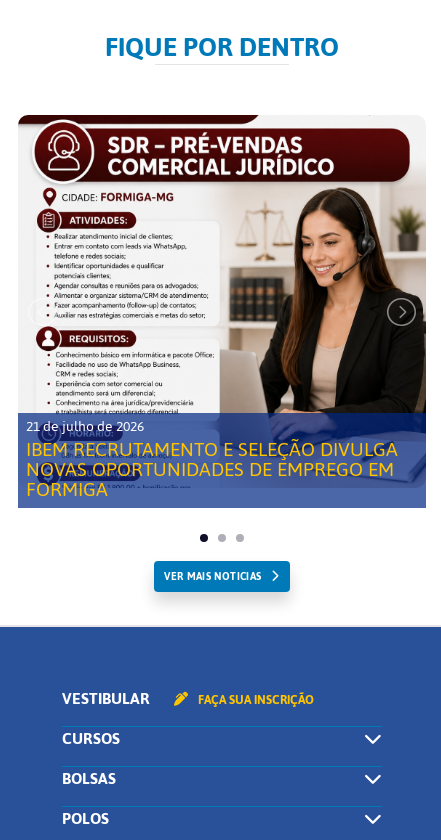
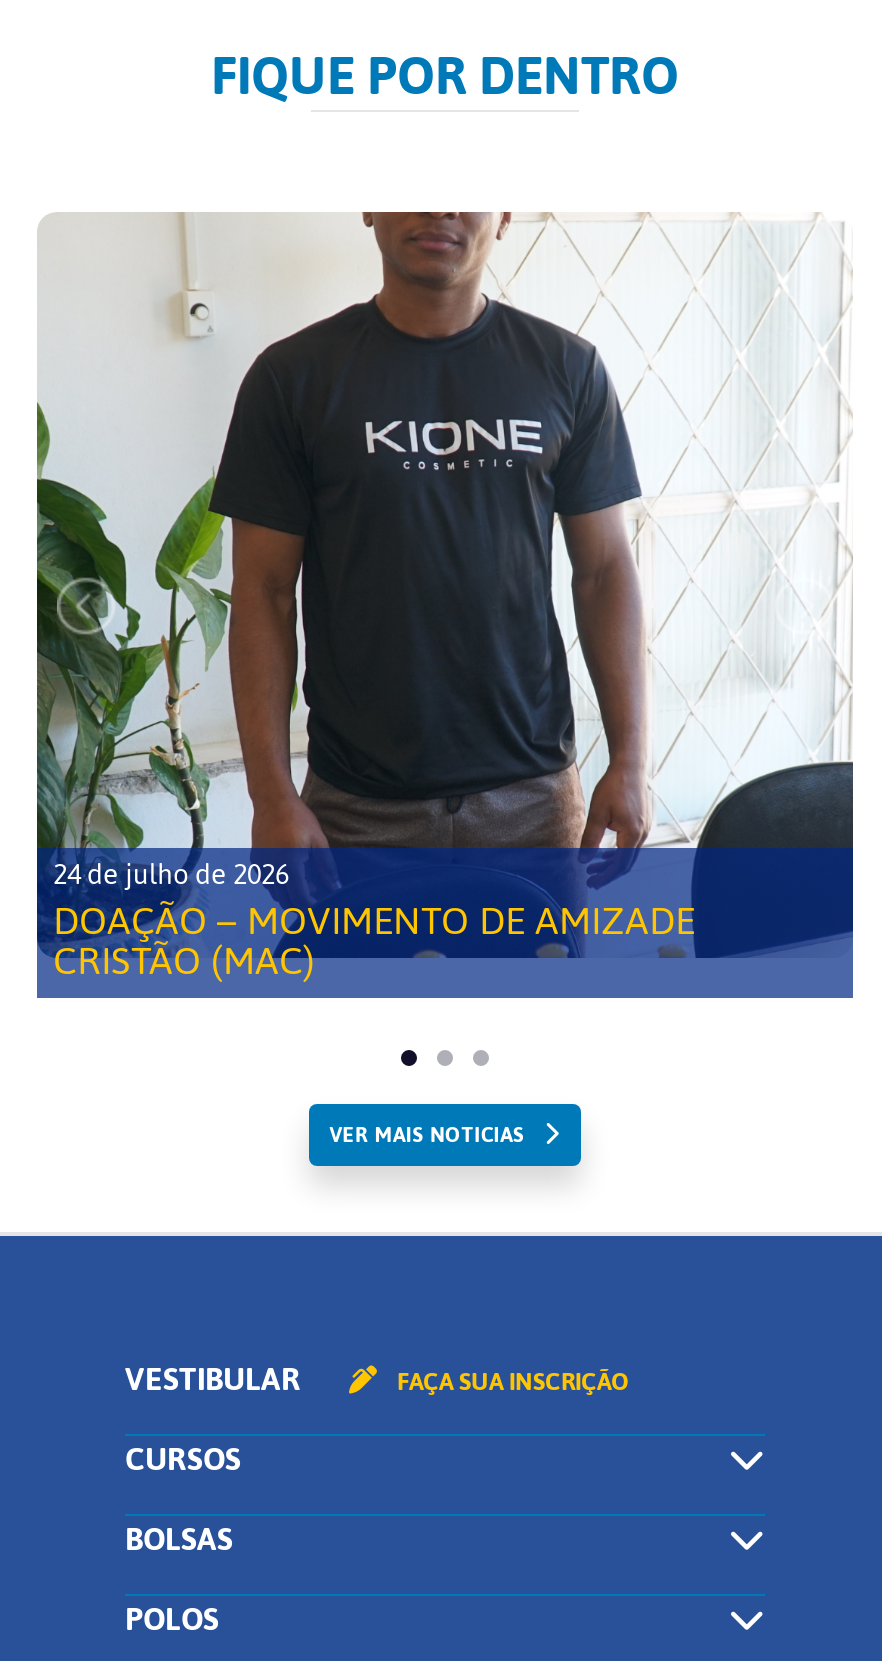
- [image]
- 21 de julho de 2026
- IBEM RECRUTAMENTO E SELEÇÃO DIVULGA
- NOVAS OPORTUNIDADES DE EMPREGO EM
- FORMIGA
+ [image]
+ 24 de julho de 2026
+ DOAÇÃO – MOVIMENTO DE AMIZADE
+ CRISTÃO (MAC)
